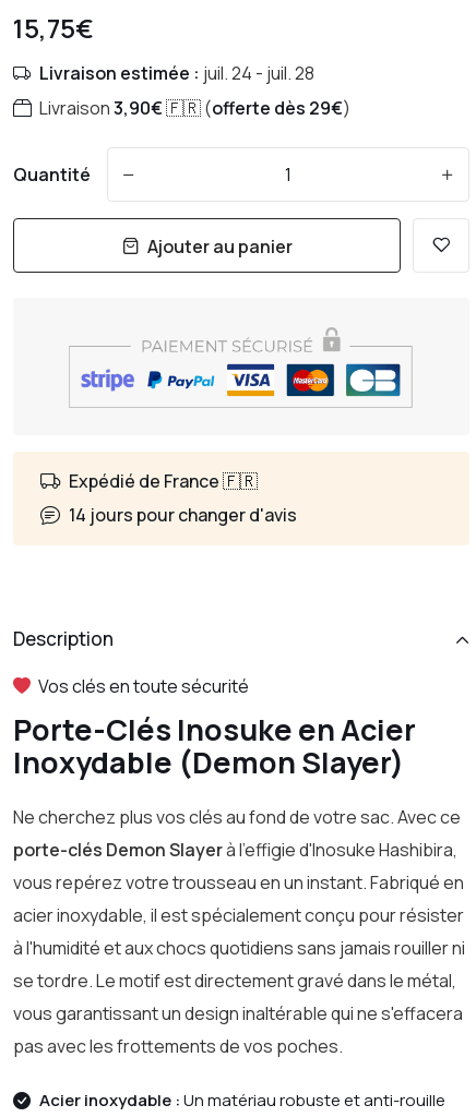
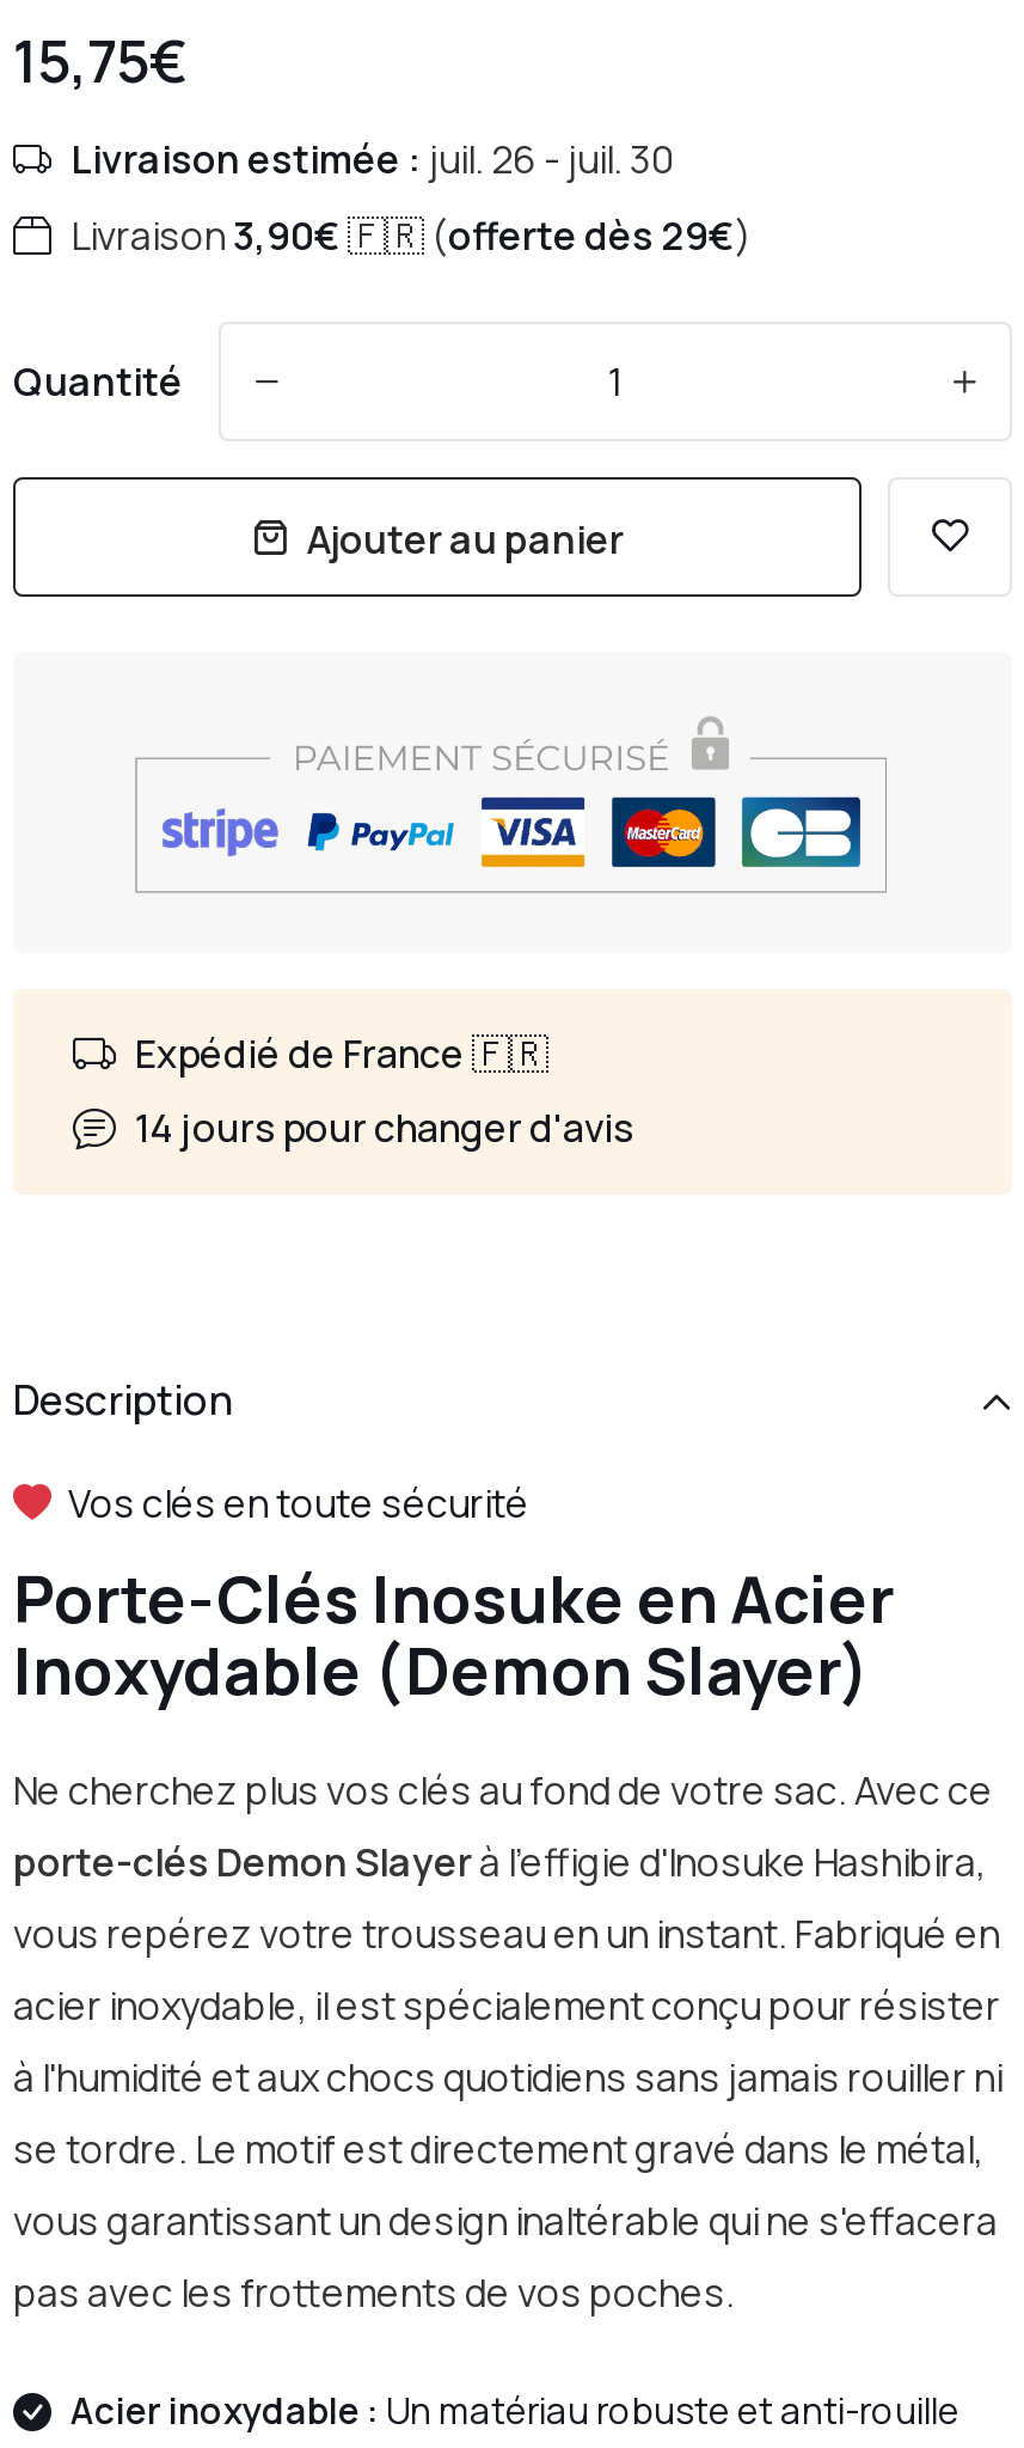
- Livraison estimée : juil. 24 - juil. 28
+ Livraison estimée : juil. 26 - juil. 30
